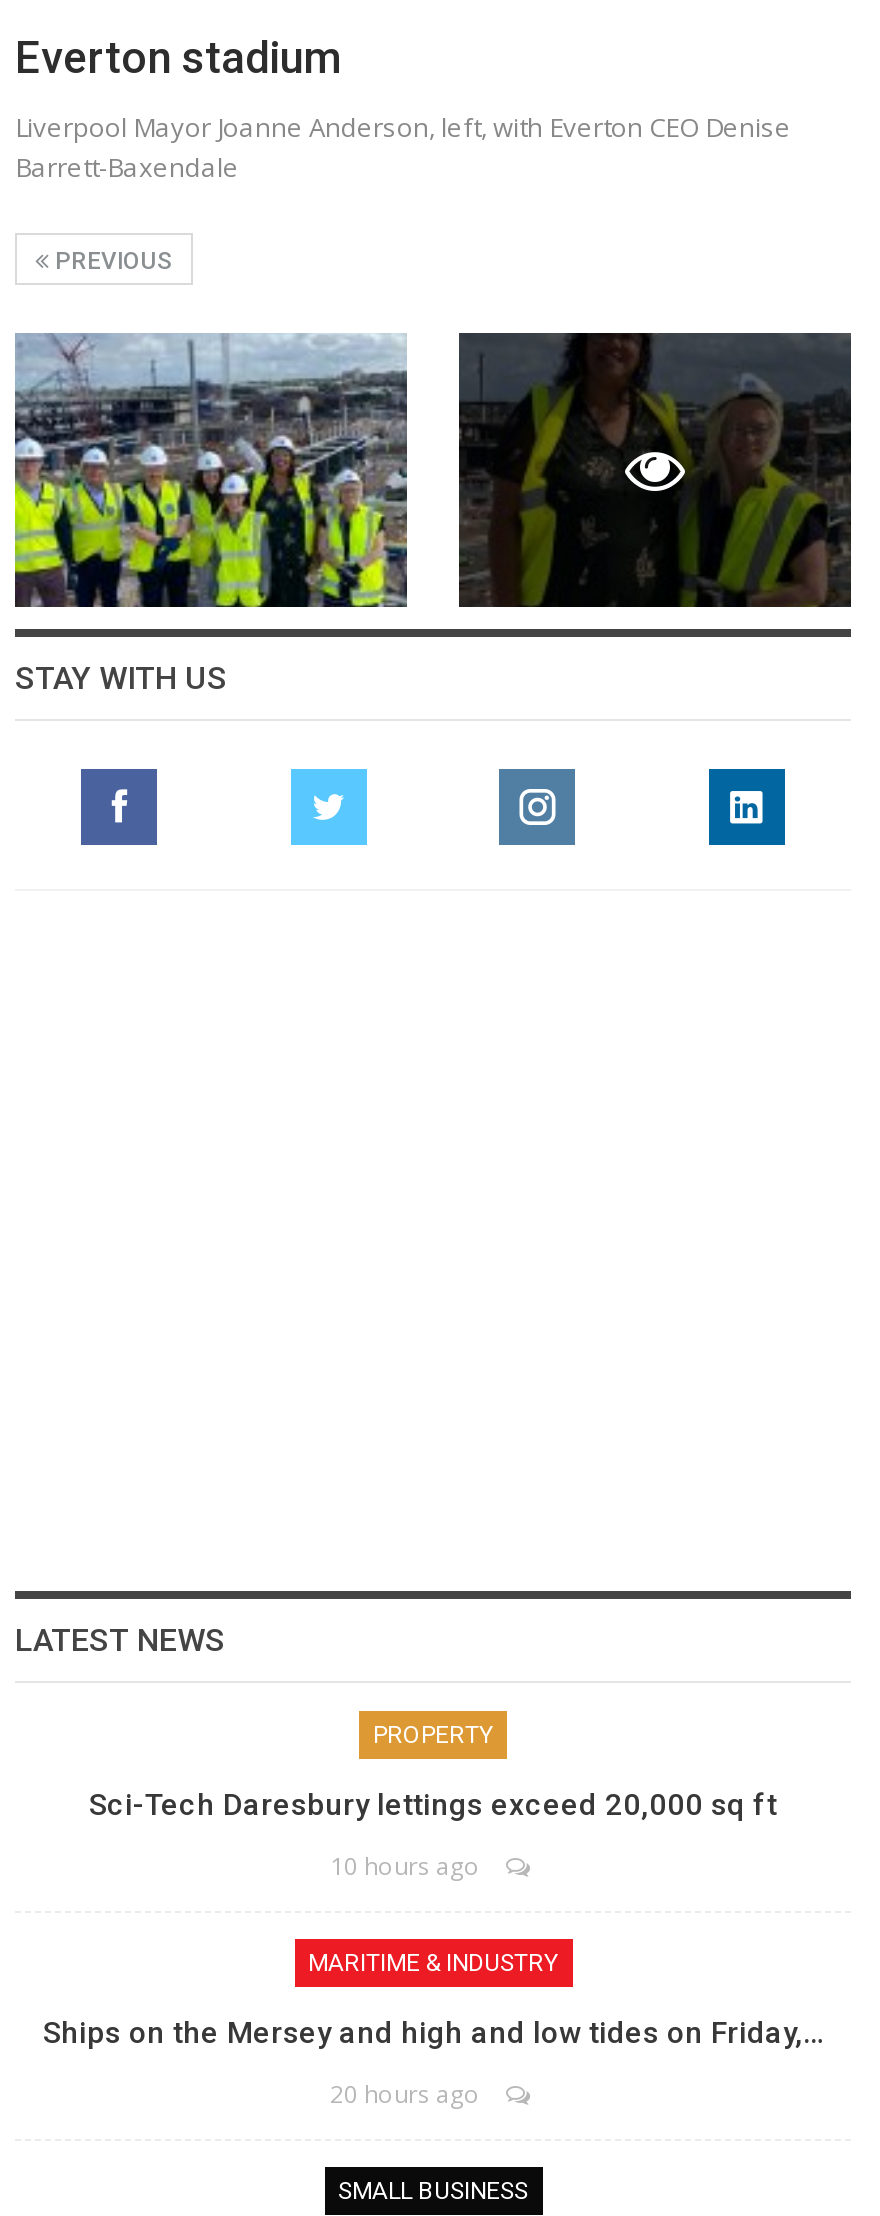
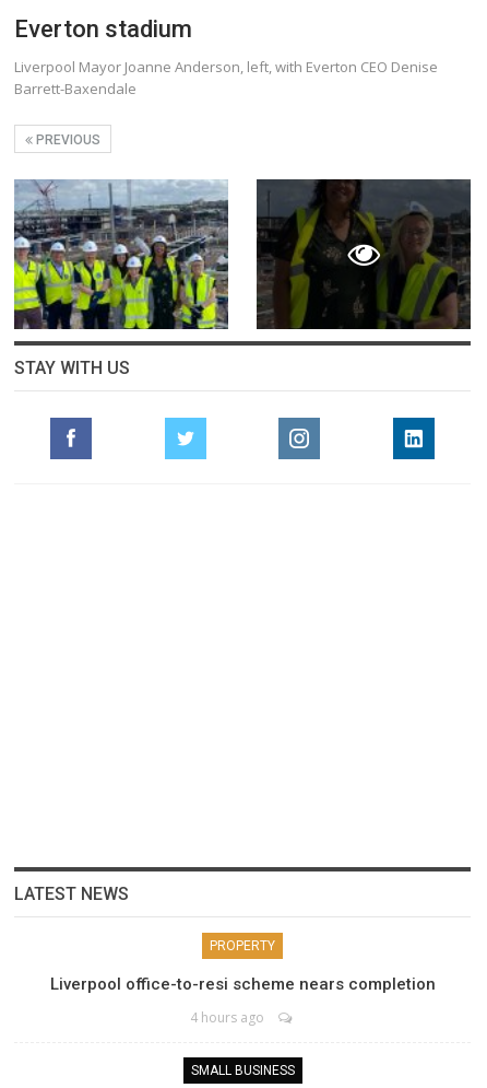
- Sci-Tech Daresbury lettings exceed 20,000 sq ft
- 10 hours ago
- MARITIME & INDUSTRY
- Ships on the Mersey and high and low tides on Friday,…
- 20 hours ago
+ Liverpool office-to-resi scheme nears completion
+ 4 hours ago
